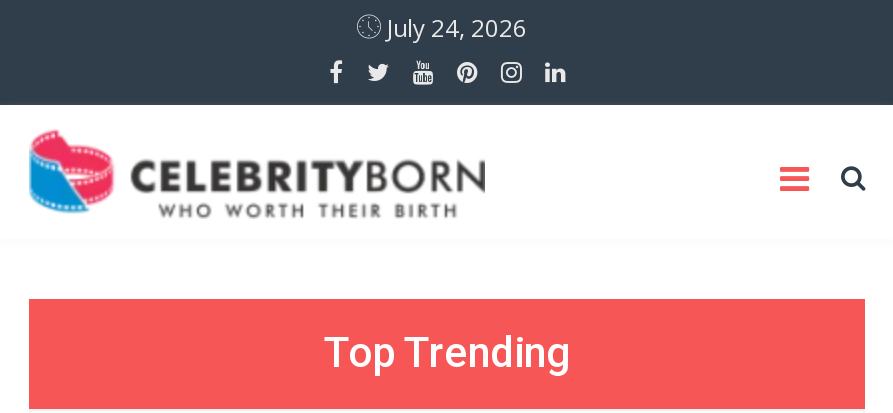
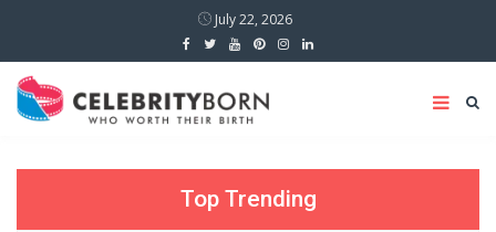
- July 24, 2026
+ July 22, 2026
